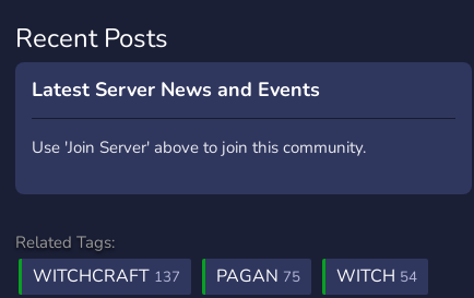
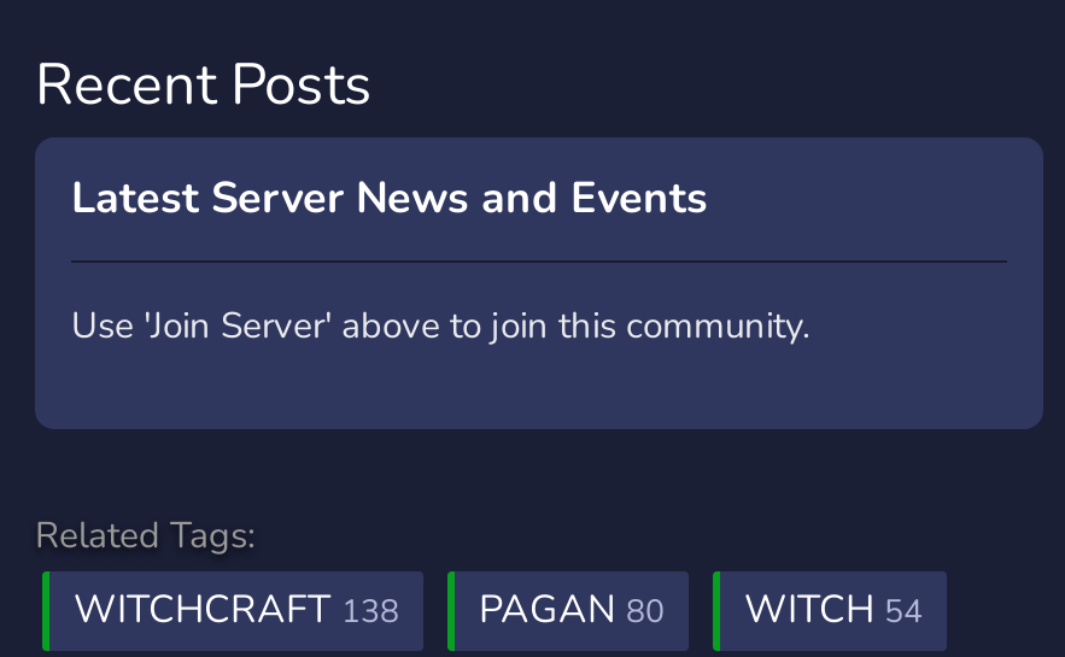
- WITCHCRAFT 137
+ WITCHCRAFT 138

- PAGAN 75
+ PAGAN 80
